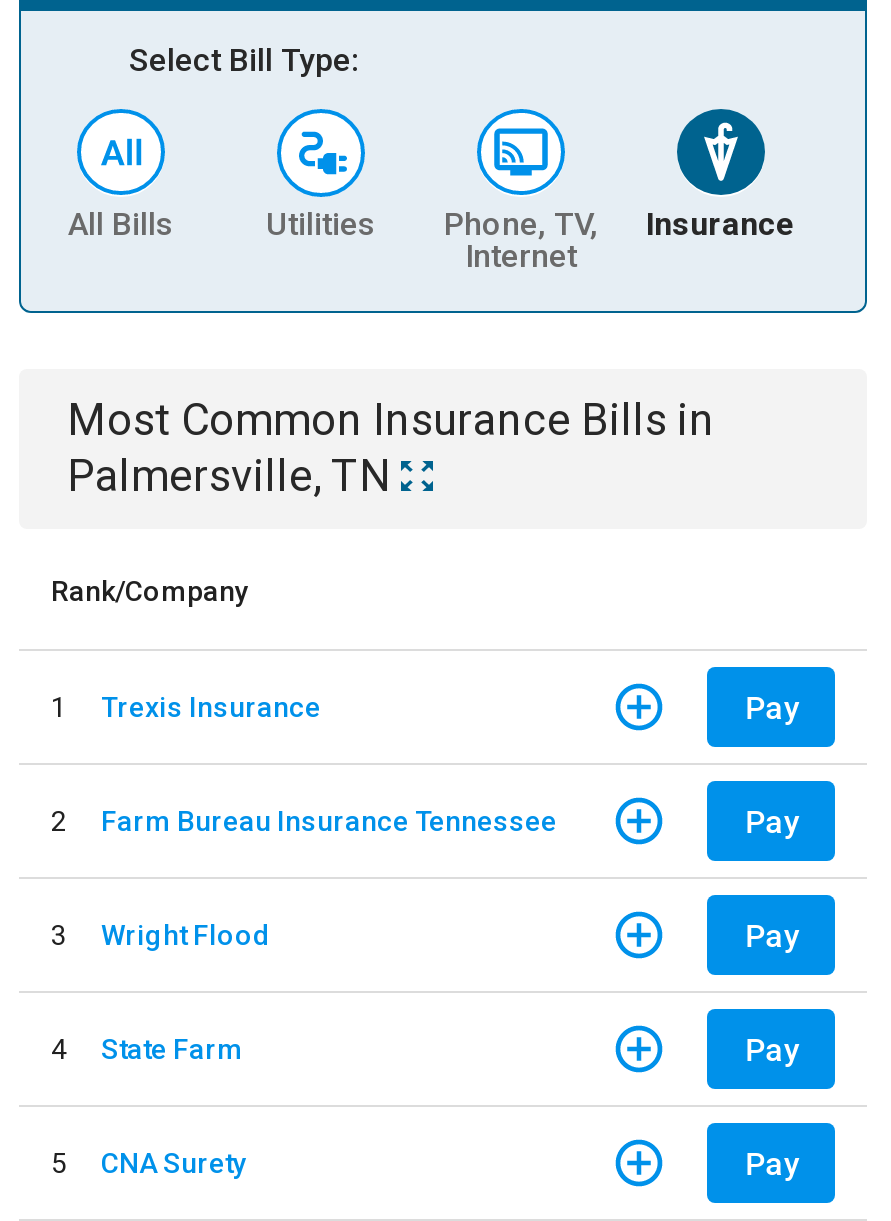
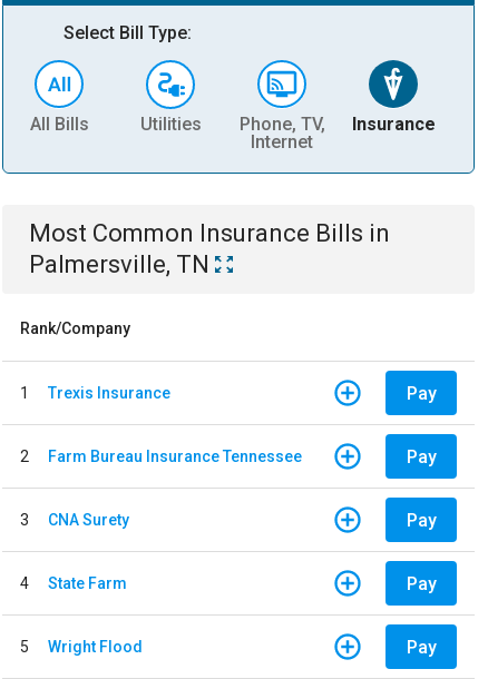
moved down: Wright Flood

moved up: CNA Surety
